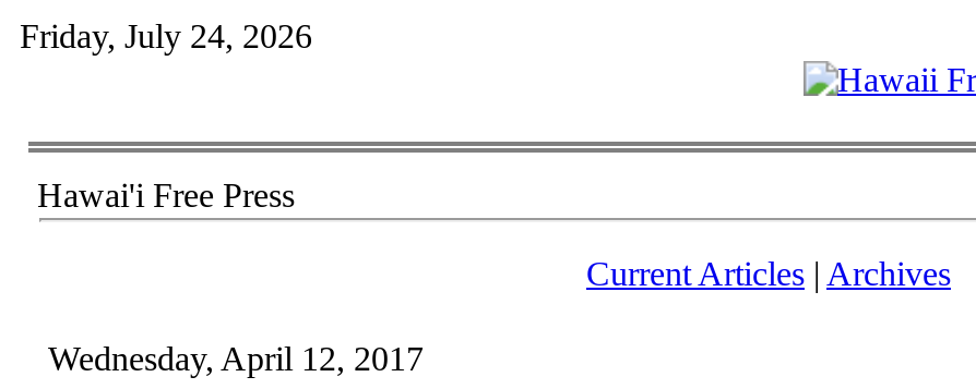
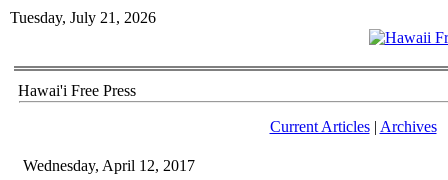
- Friday, July 24, 2026
+ Tuesday, July 21, 2026
